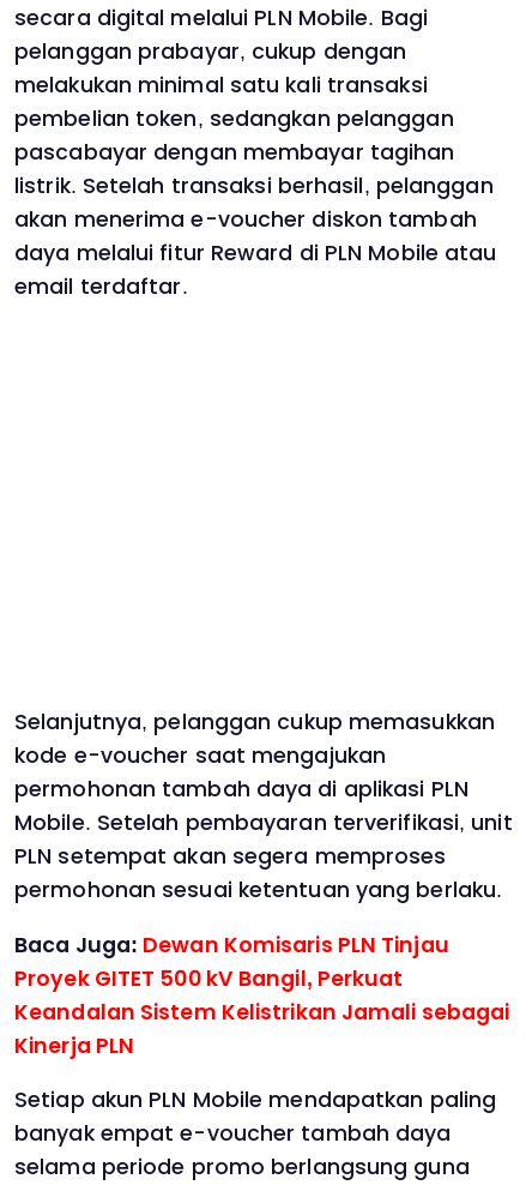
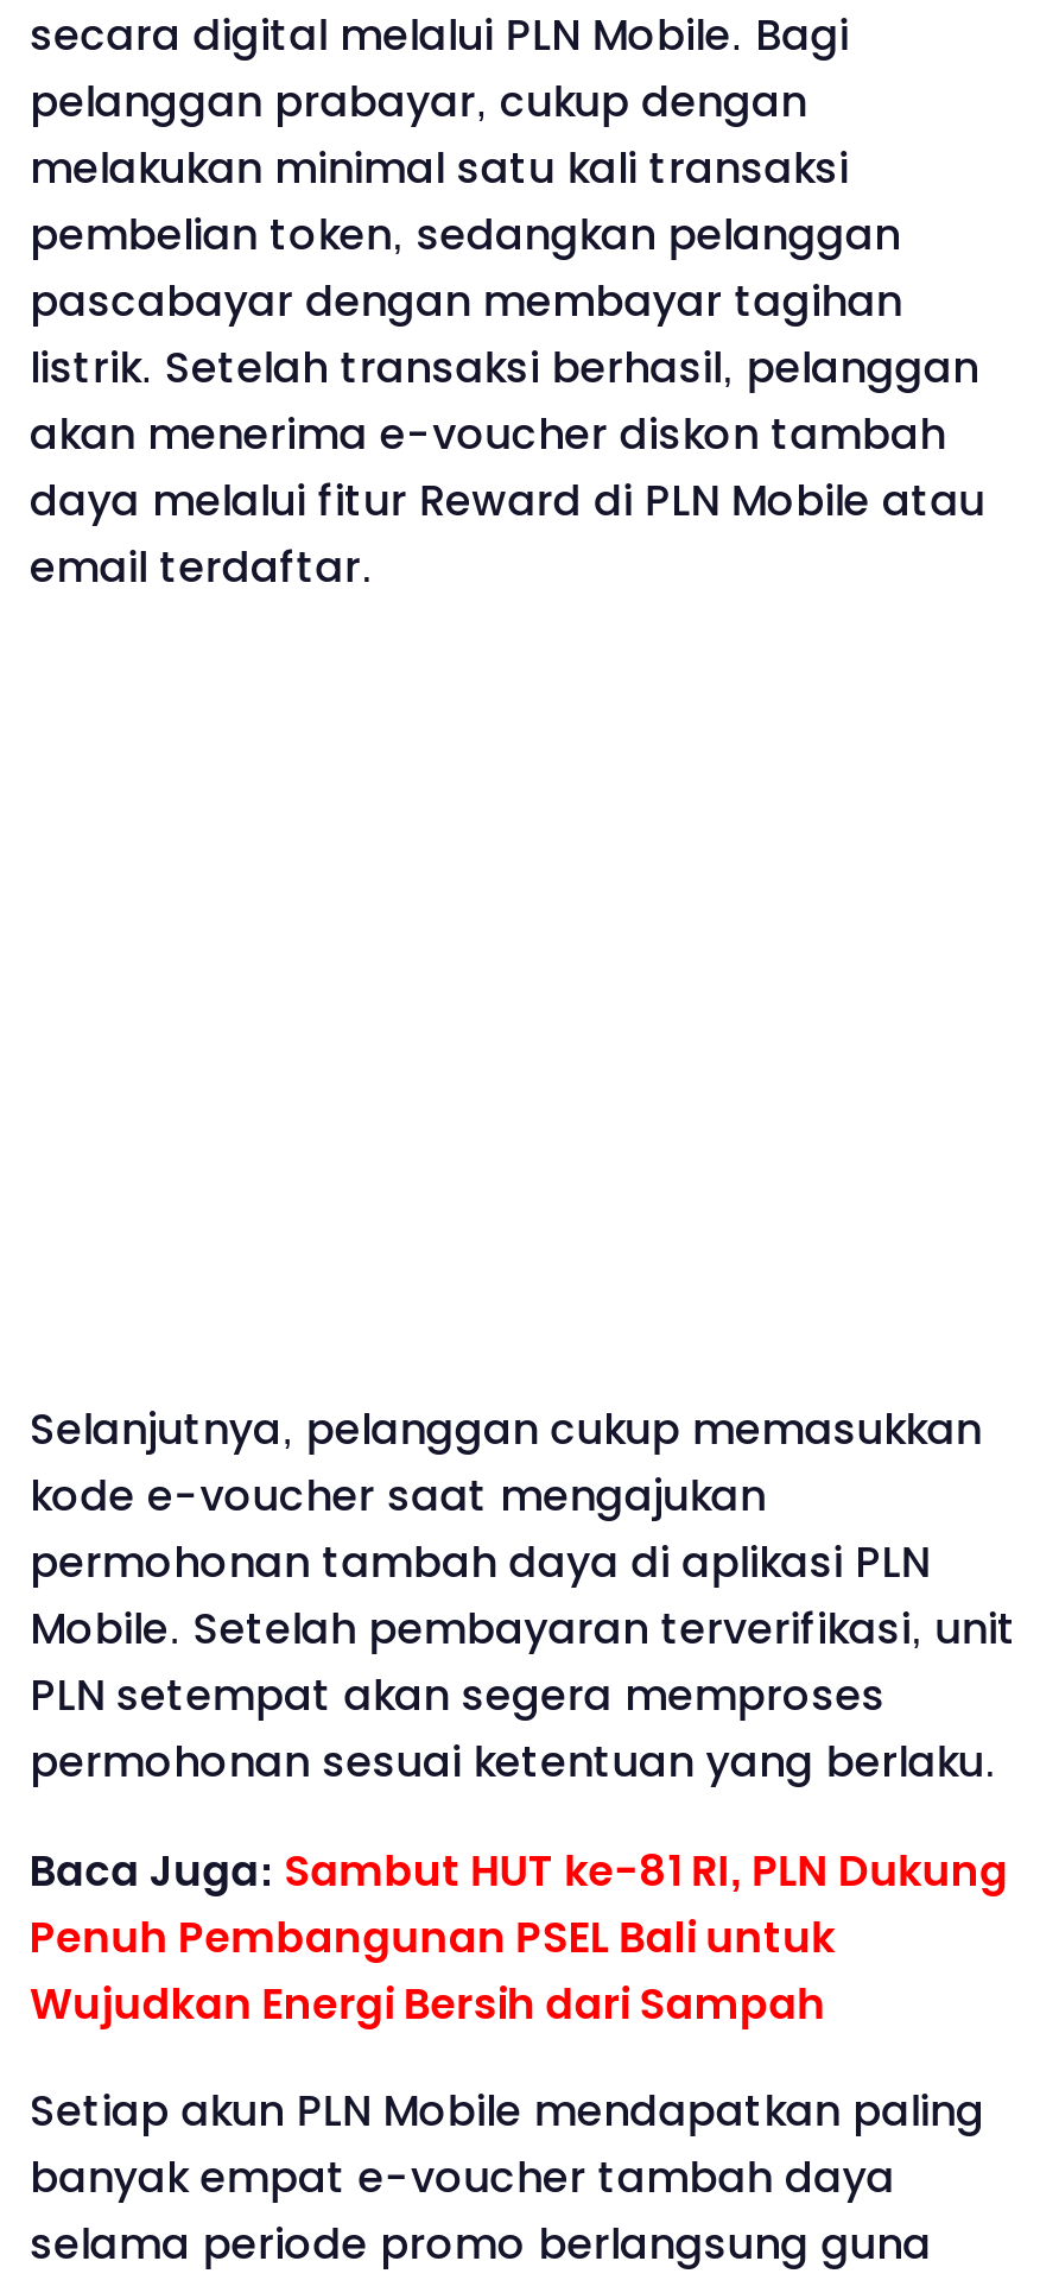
- Baca Juga: Dewan Komisaris PLN Tinjau
- Proyek GITET 500 kV Bangil, Perkuat
- Keandalan Sistem Kelistrikan Jamali sebagai
- Kinerja PLN
+ Baca Juga: Sambut HUT ke-81 RI, PLN Dukung
+ Penuh Pembangunan PSEL Bali untuk
+ Wujudkan Energi Bersih dari Sampah
